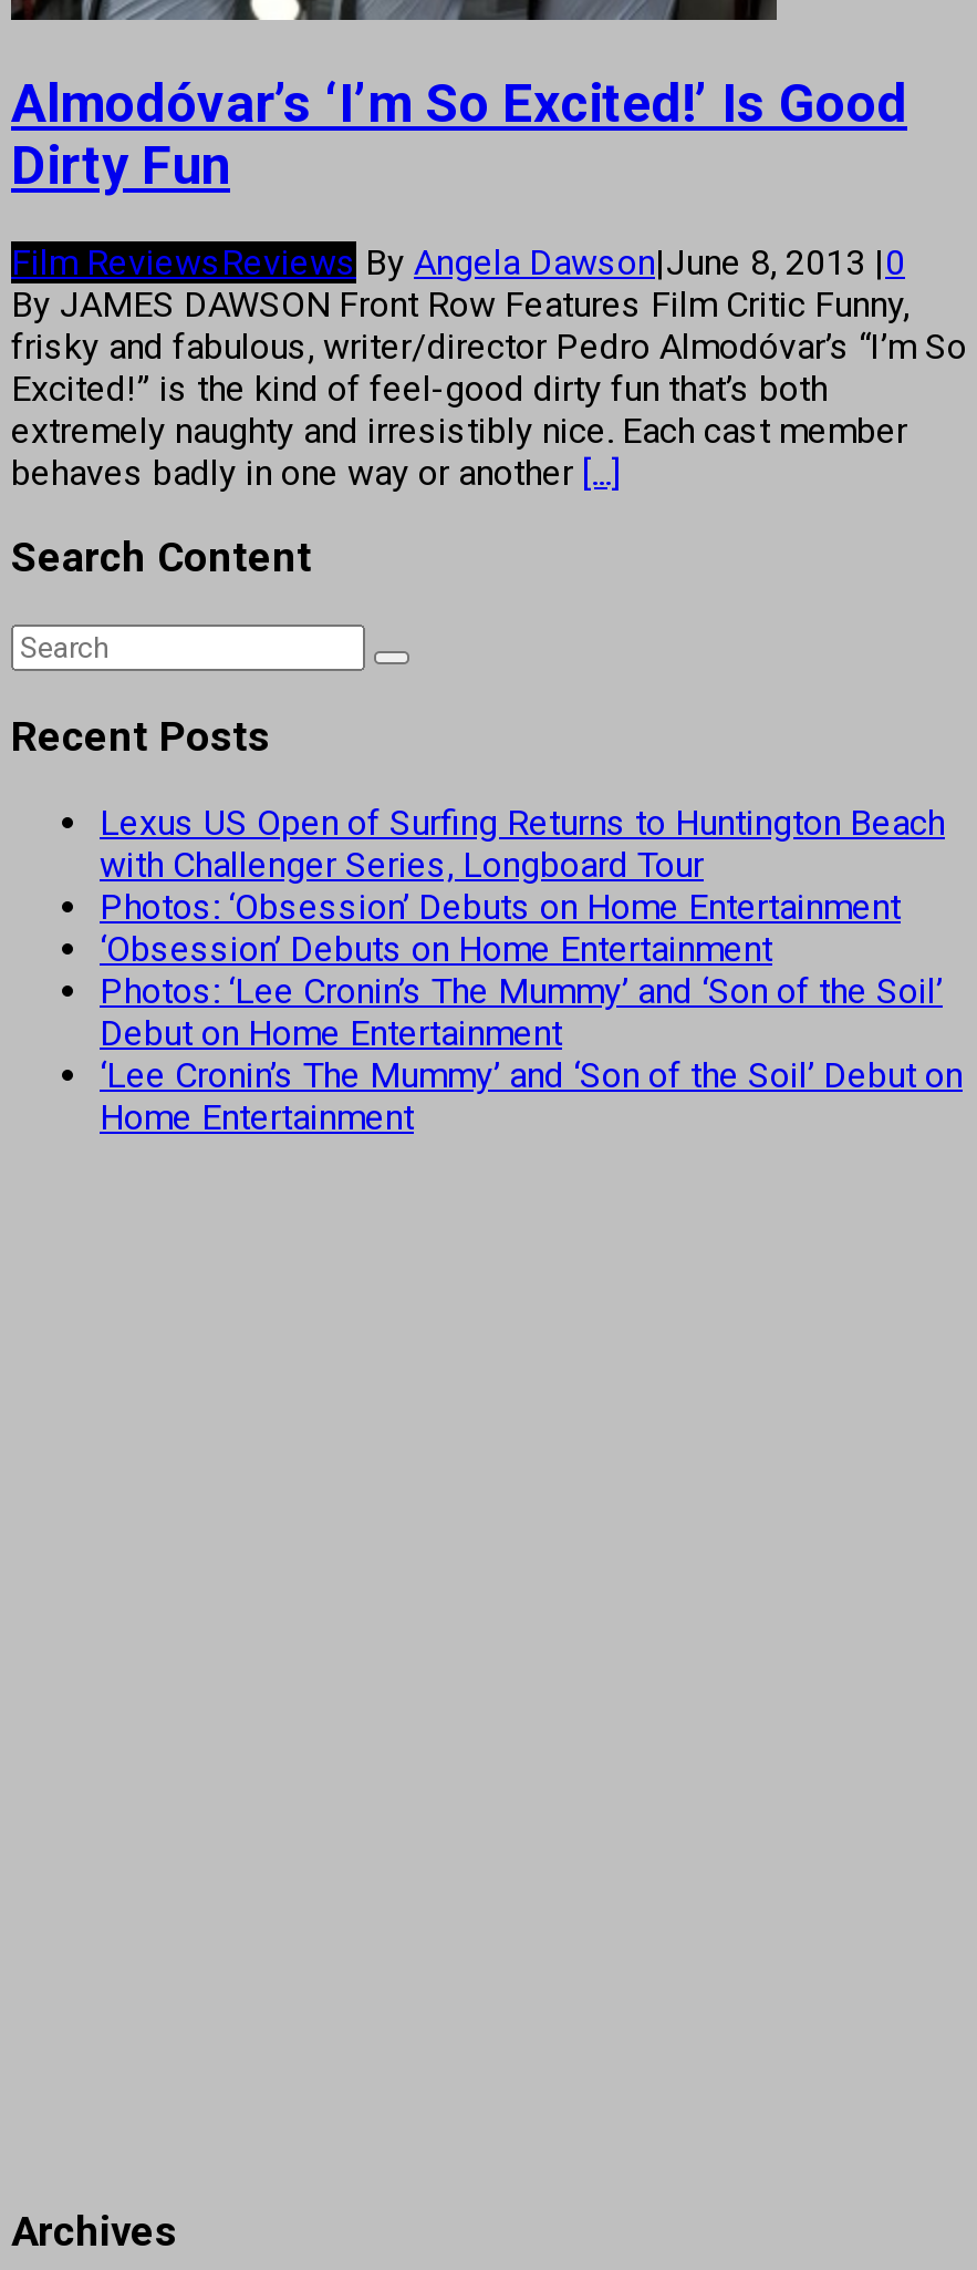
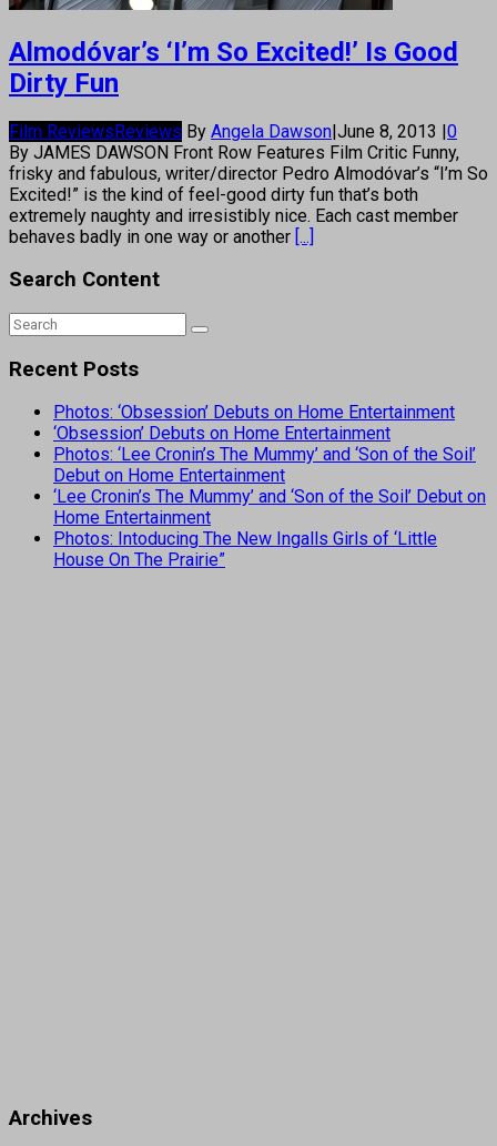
- Lexus US Open of Surfing Returns to Huntington Beach
- with Challenger Series, Longboard Tour

moved up: Photos: ‘Obsession’ Debuts on Home Entertainment | ‘Obsession’ Debuts on Home Entertainment | Photos: ‘Lee Cronin’s The Mummy’ and ‘Son of the Soil’ | Debut on Home Entertainment | ‘Lee Cronin’s The Mummy’ and ‘Son of the Soil’ Debut on | Home Entertainment

+ Photos: Intoducing The New Ingalls Girls of ‘Little
+ House On The Prairie”
